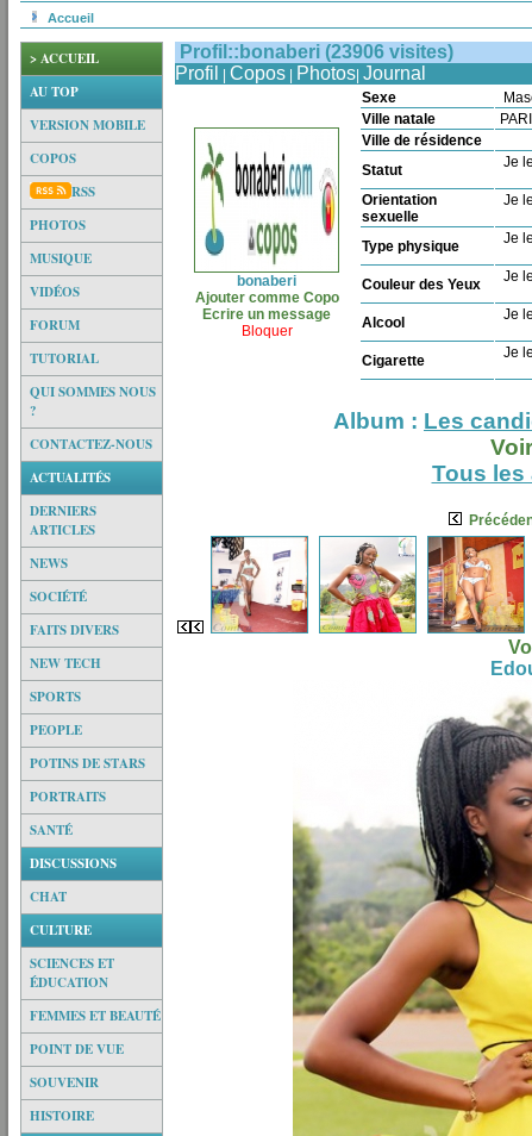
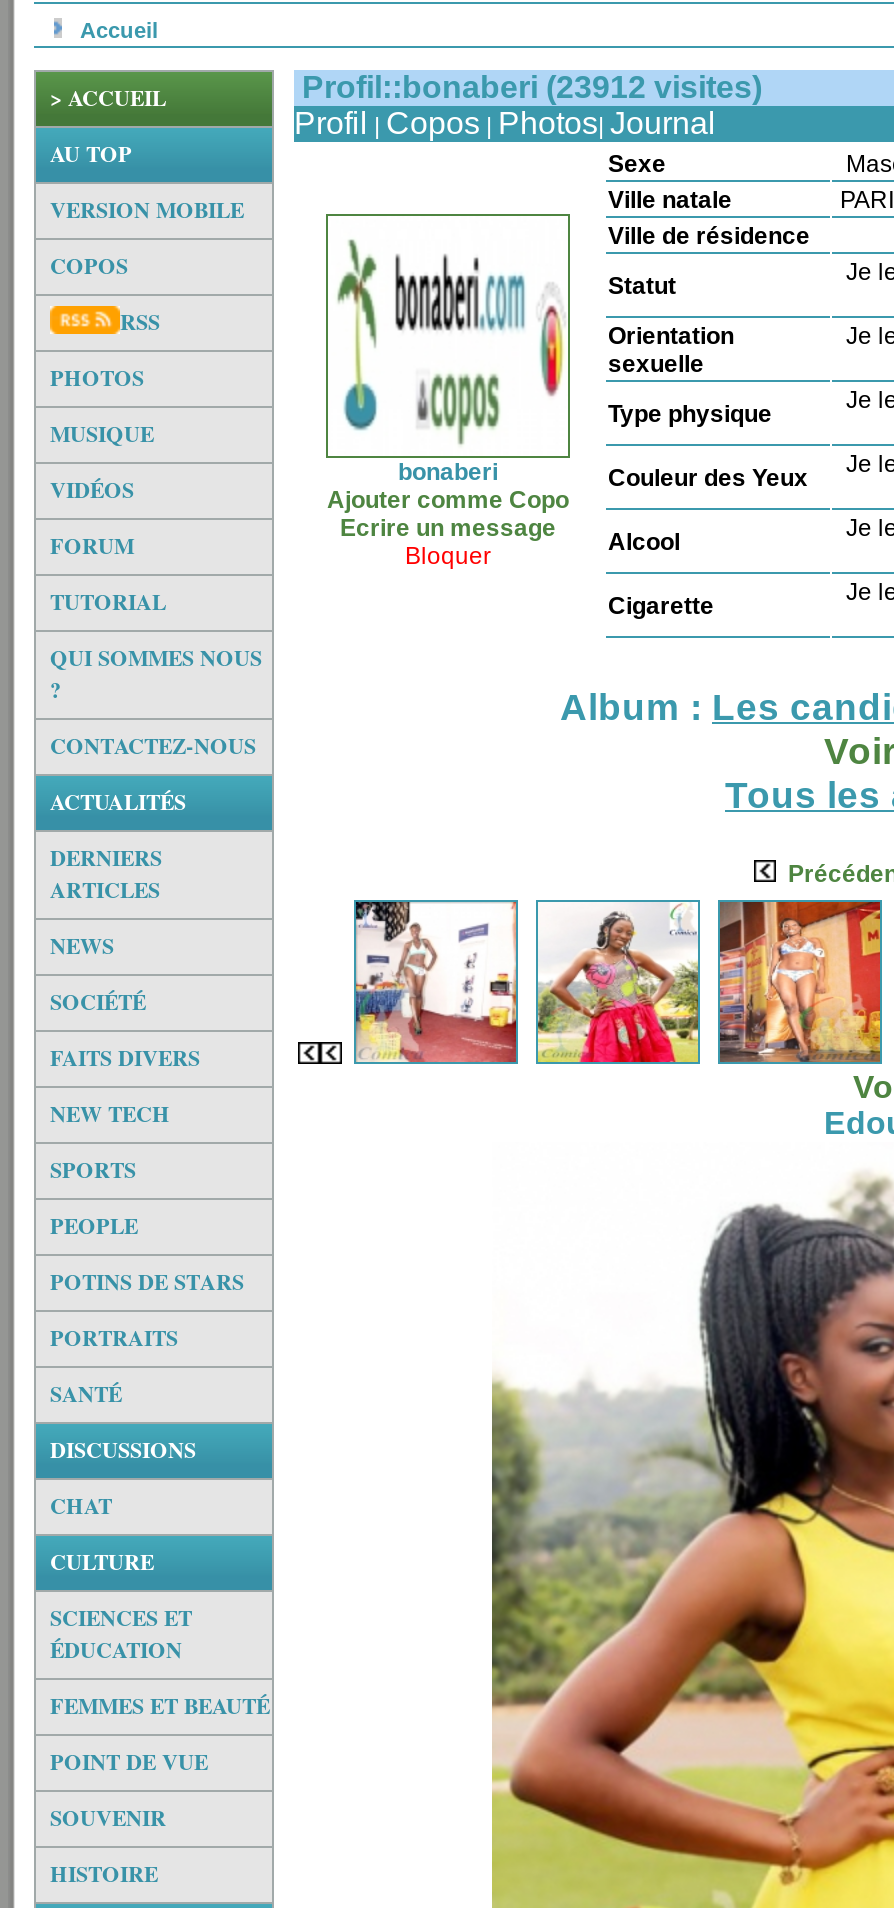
- Profil::bonaberi (23906 visites)
+ Profil::bonaberi (23912 visites)
